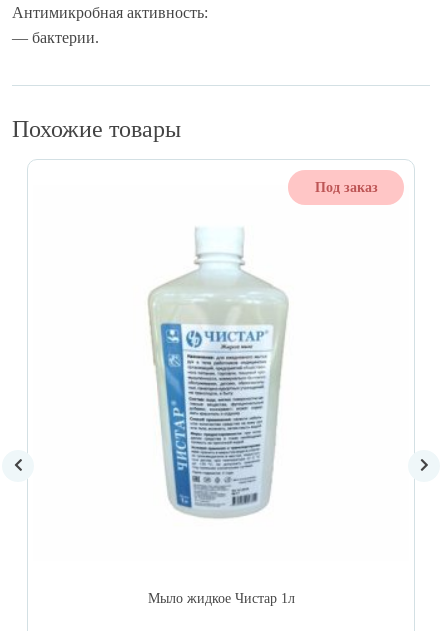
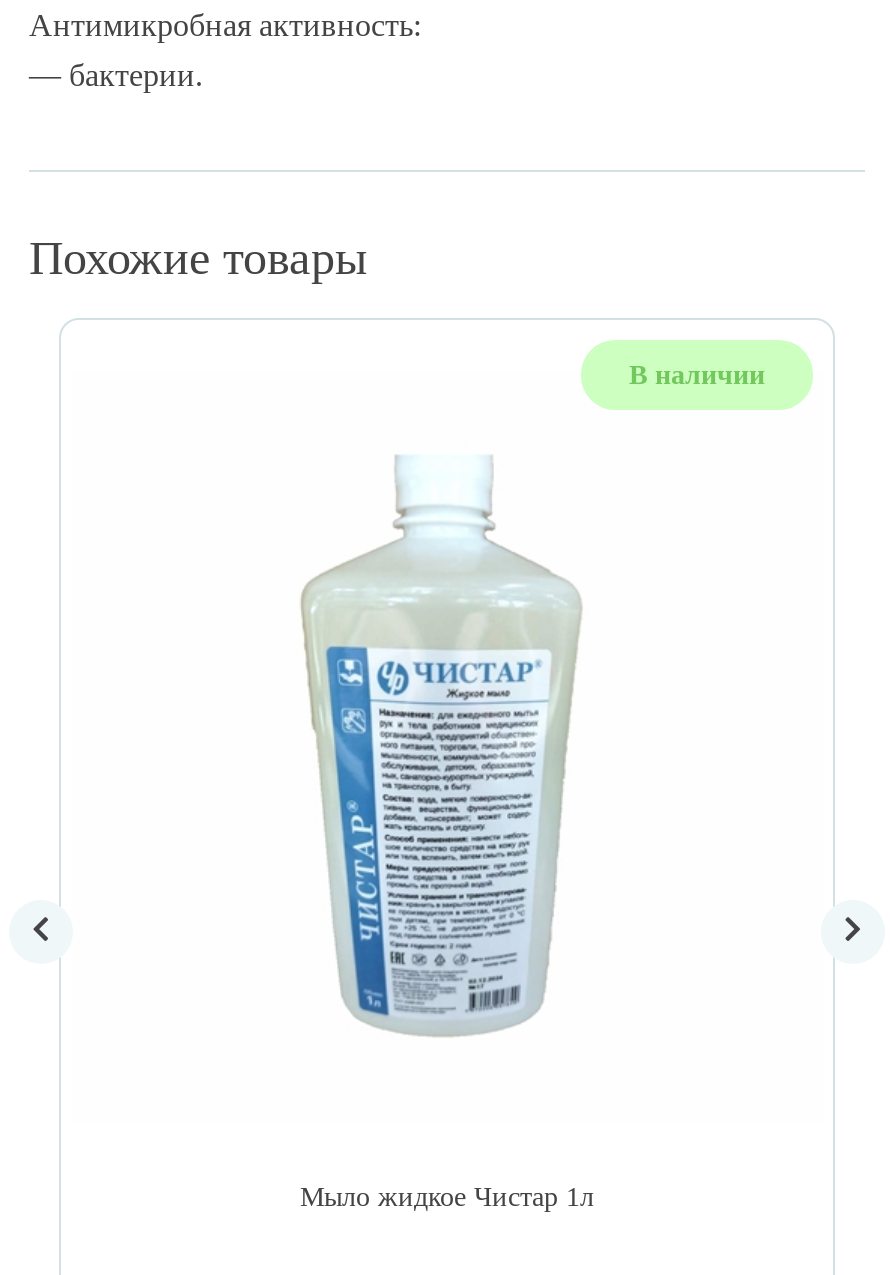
- Под заказ
+ В наличии
